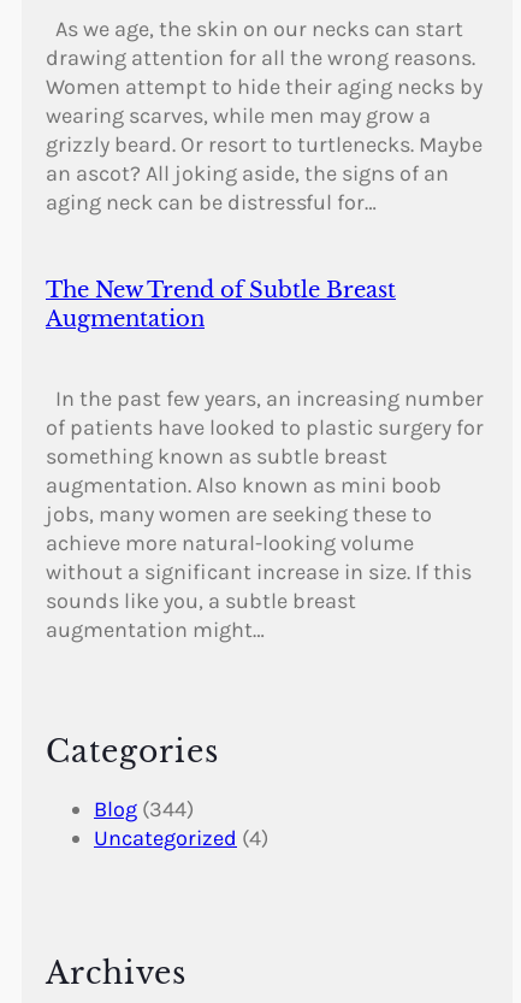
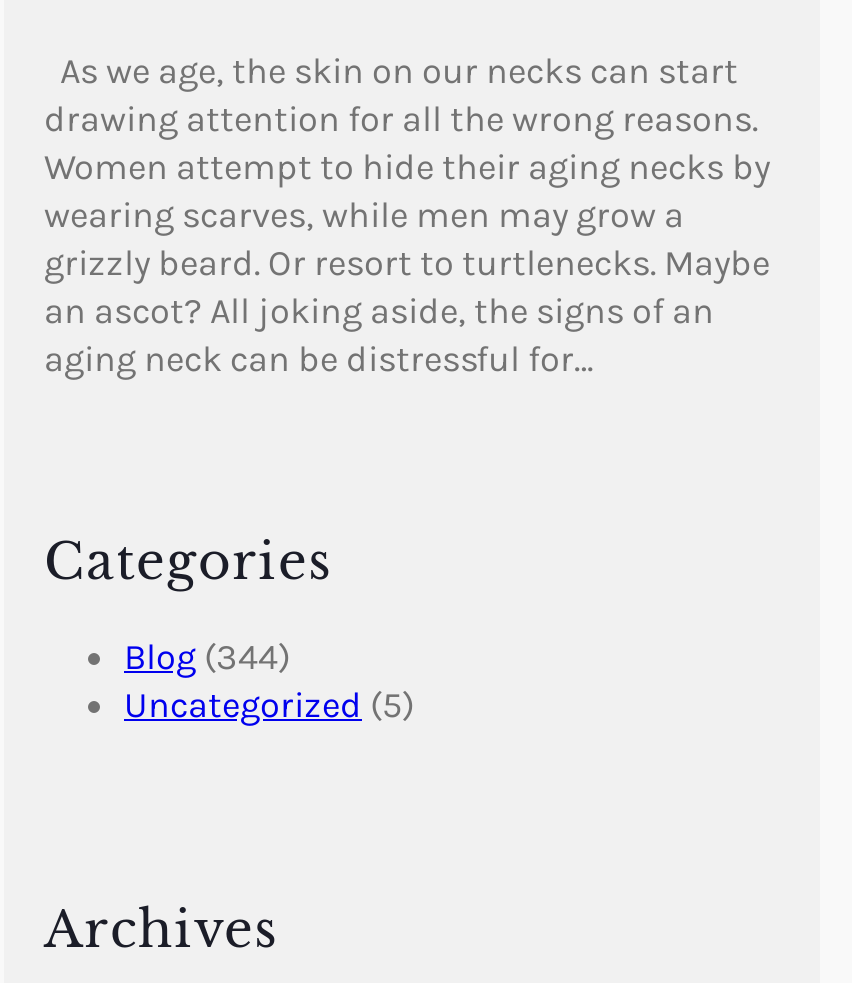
- The New Trend of Subtle Breast
- Augmentation
- In the past few years, an increasing number
- of patients have looked to plastic surgery for
- something known as subtle breast
- augmentation. Also known as mini boob
- jobs, many women are seeking these to
- achieve more natural-looking volume
- without a significant increase in size. If this
- sounds like you, a subtle breast
- augmentation might…

- Uncategorized (4)
+ Uncategorized (5)
